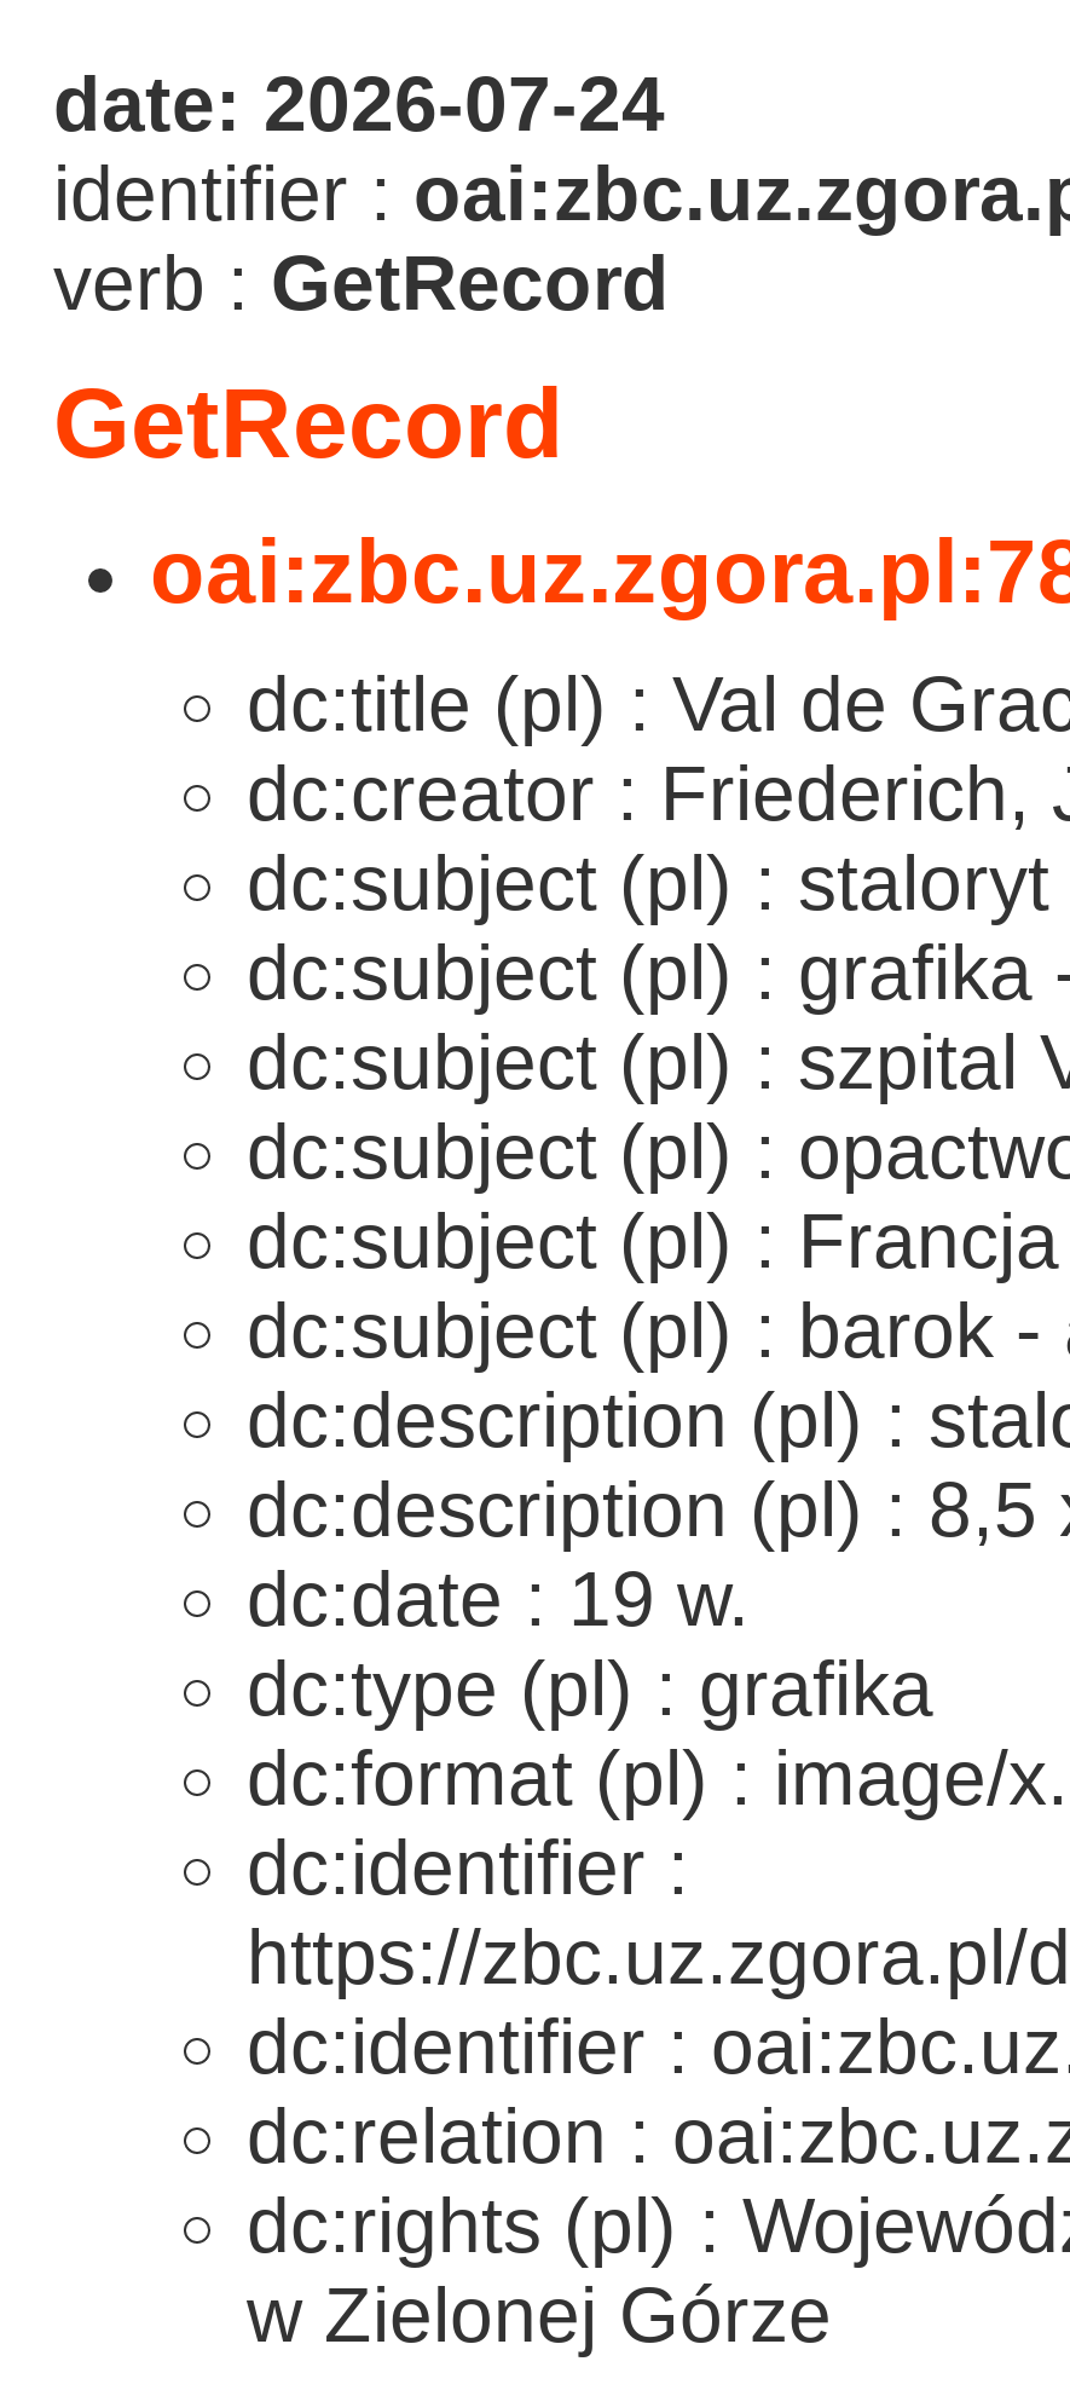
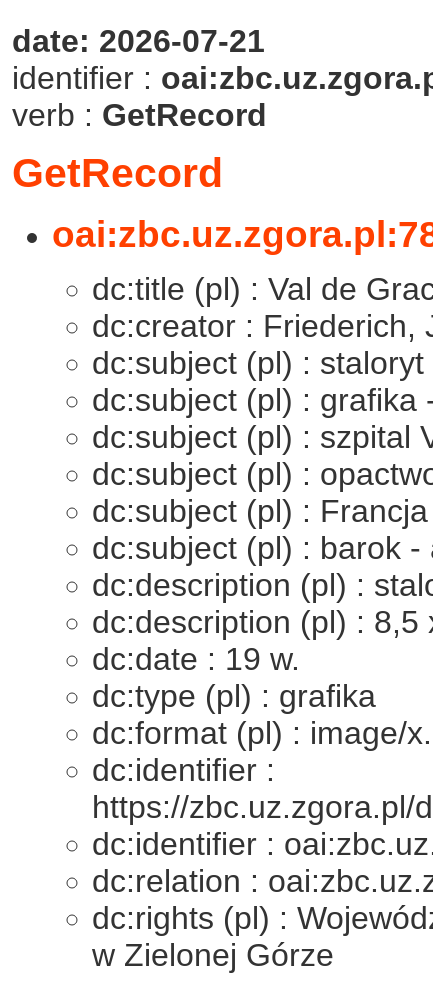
- date: 2026-07-24
+ date: 2026-07-21
